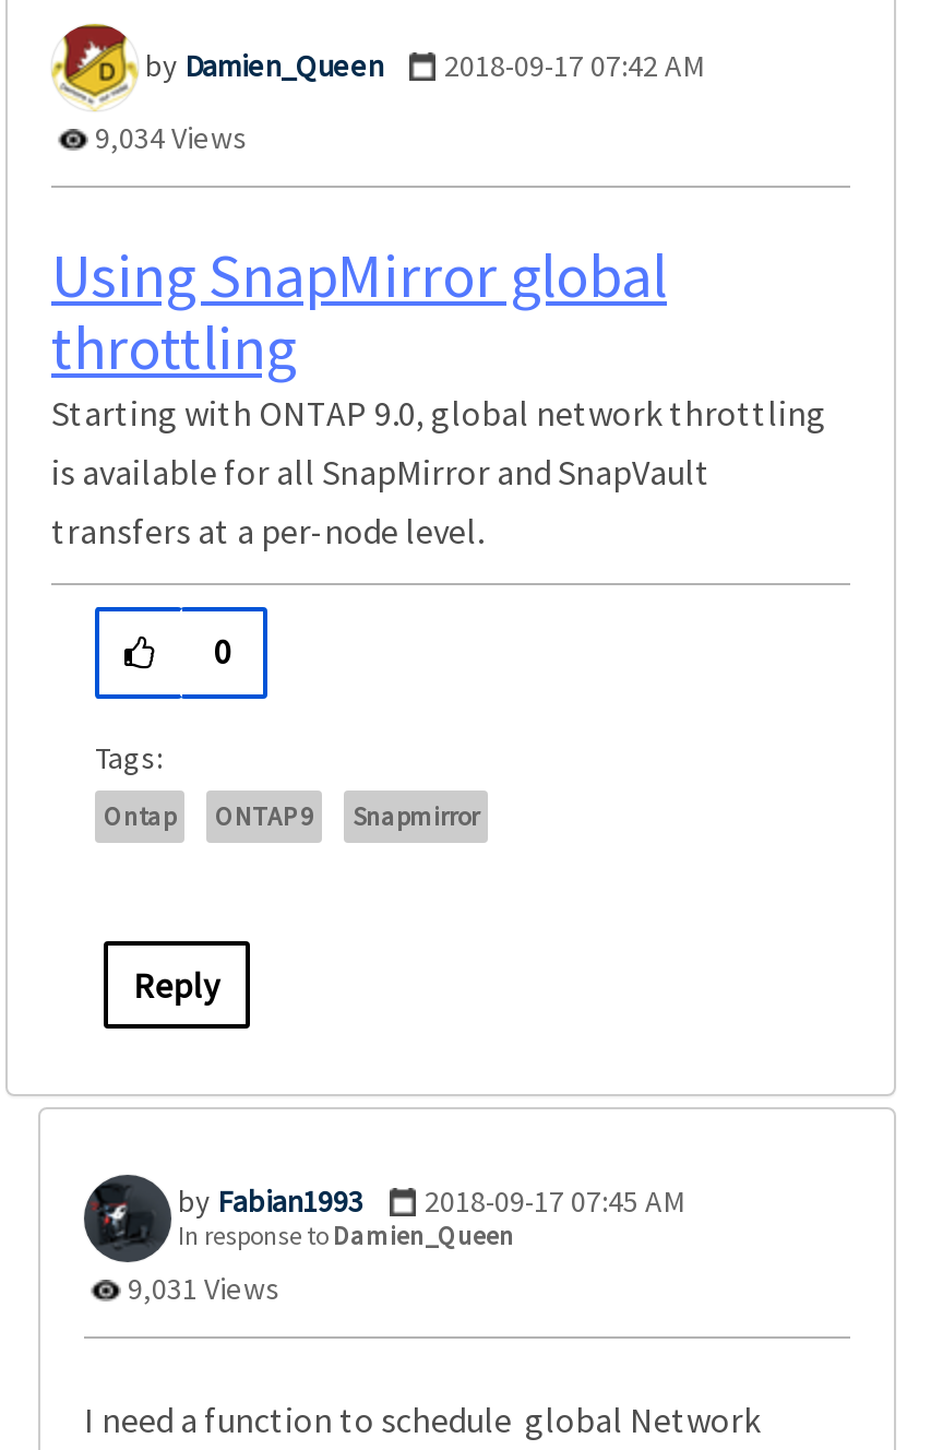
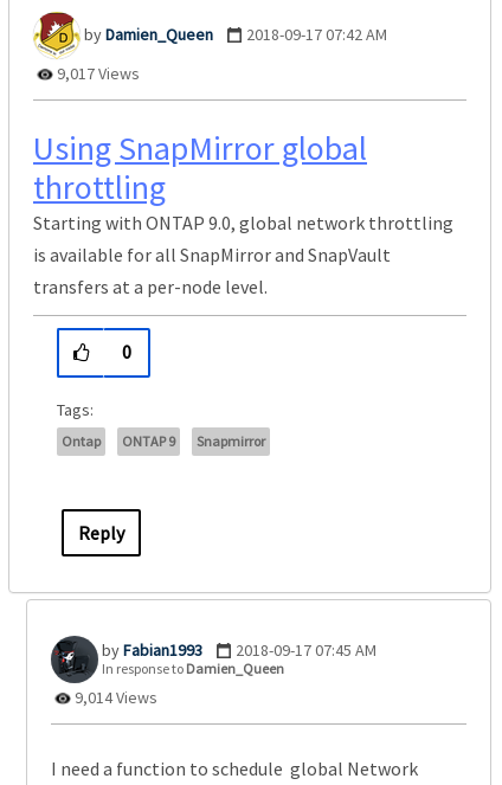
- 9,034 Views
+ 9,017 Views

- 9,031 Views
+ 9,014 Views
